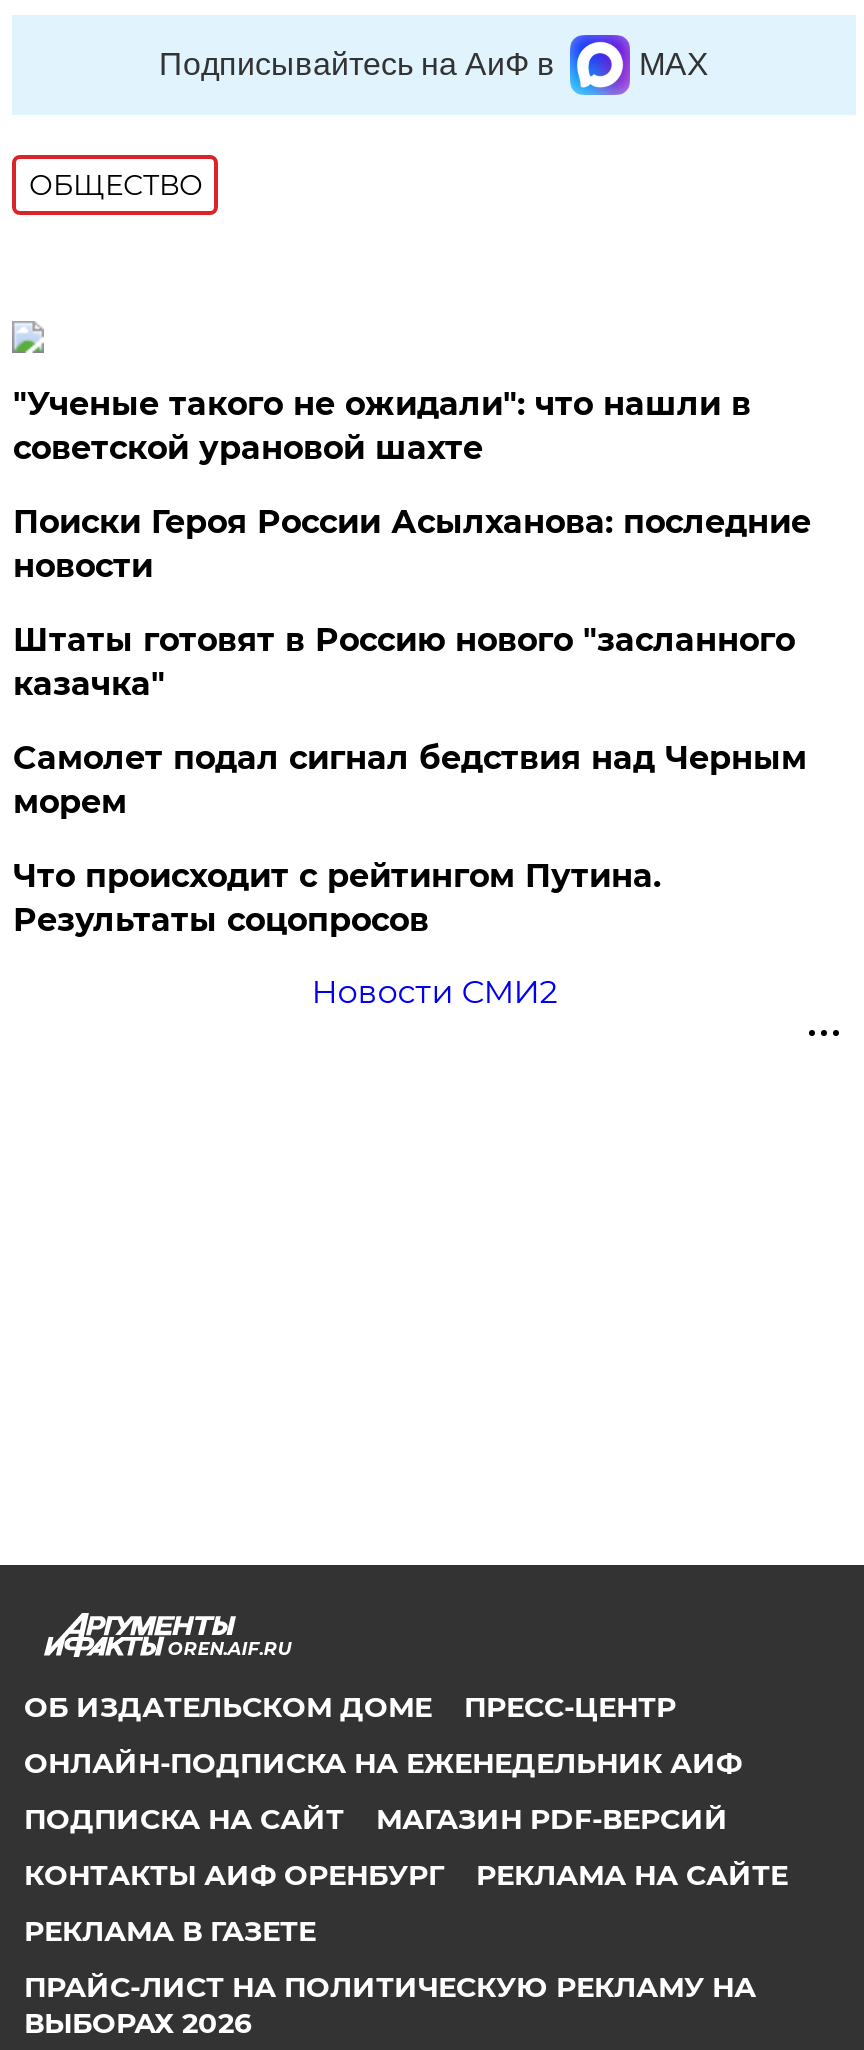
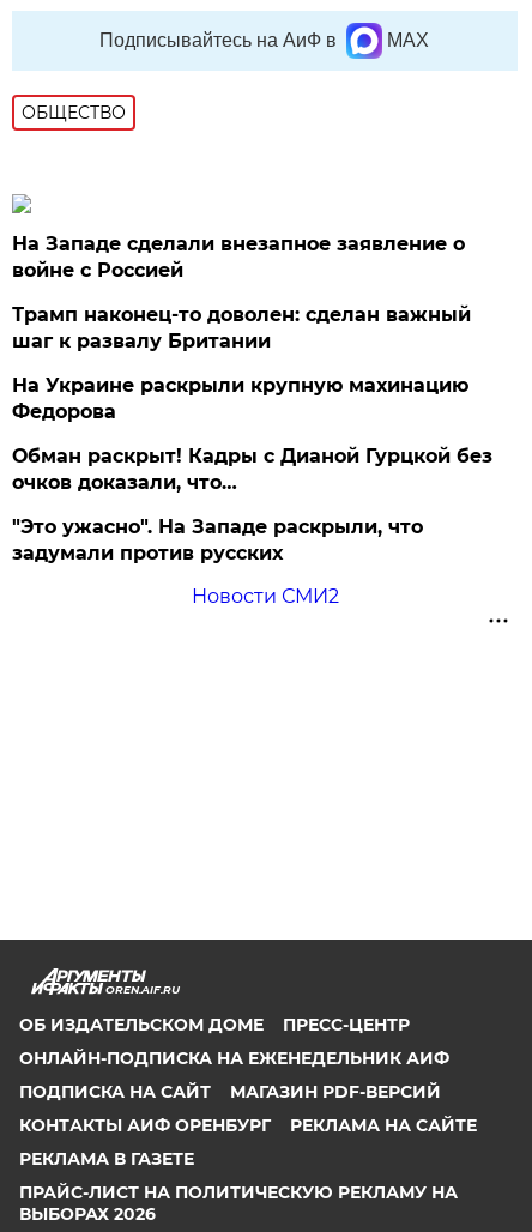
- "Ученые такого не ожидали": что нашли в
- советской урановой шахте
+ На Западе сделали внезапное заявление о
+ войне с Россией

- Поиски Героя России Асылханова: последние
- новости
+ Трамп наконец-то доволен: сделан важный
+ шаг к развалу Британии

- Штаты готовят в Россию нового "засланного
- казачка"
+ На Украине раскрыли крупную махинацию
+ Федорова

- Самолет подал сигнал бедствия над Черным
- морем
+ Обман раскрыт! Кадры с Дианой Гурцкой без
+ очков доказали, что…

- Что происходит с рейтингом Путина.
- Результаты соцопросов
+ "Это ужасно". На Западе раскрыли, что
+ задумали против русских
